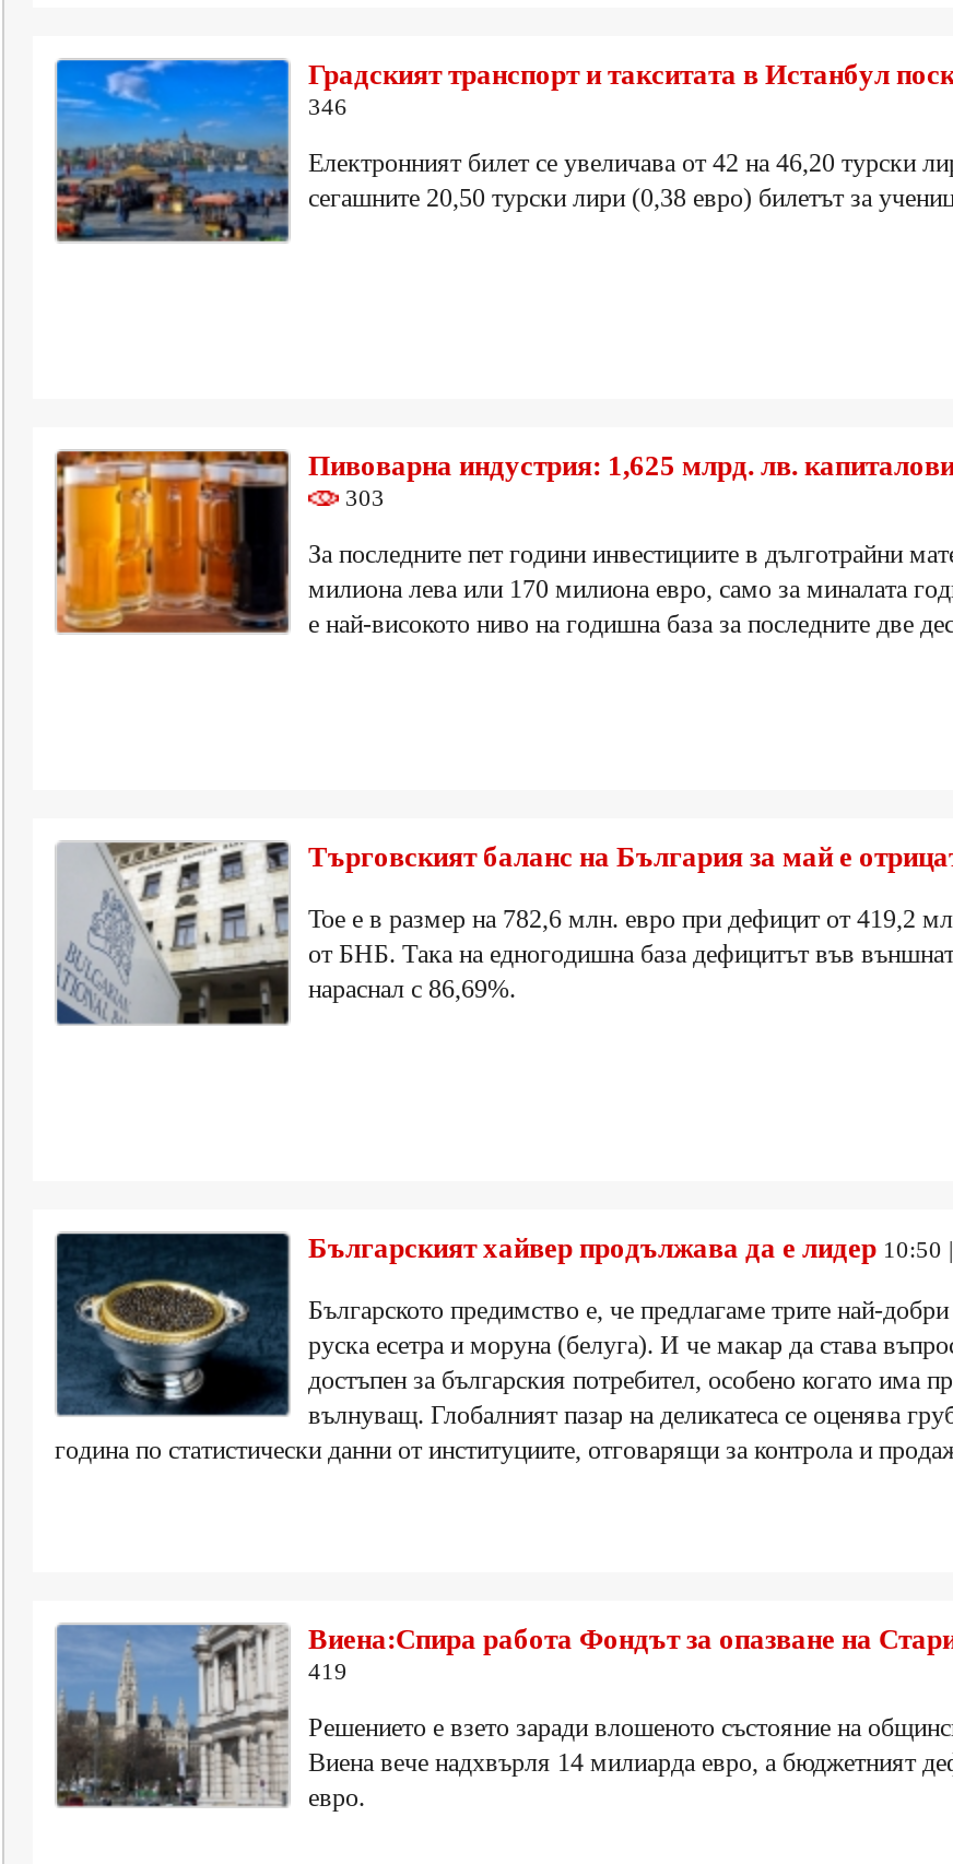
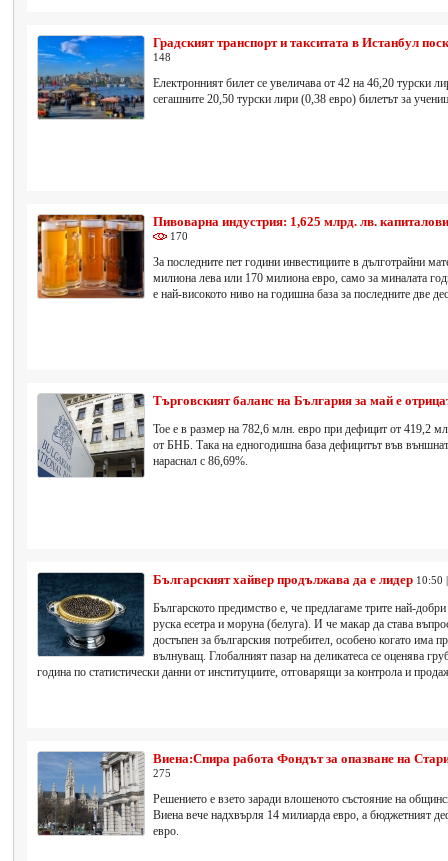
- 346
+ 148

- 303
+ 170

- 419
+ 275
